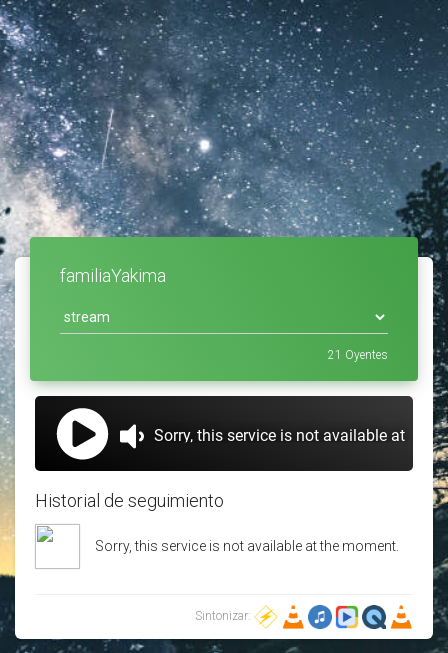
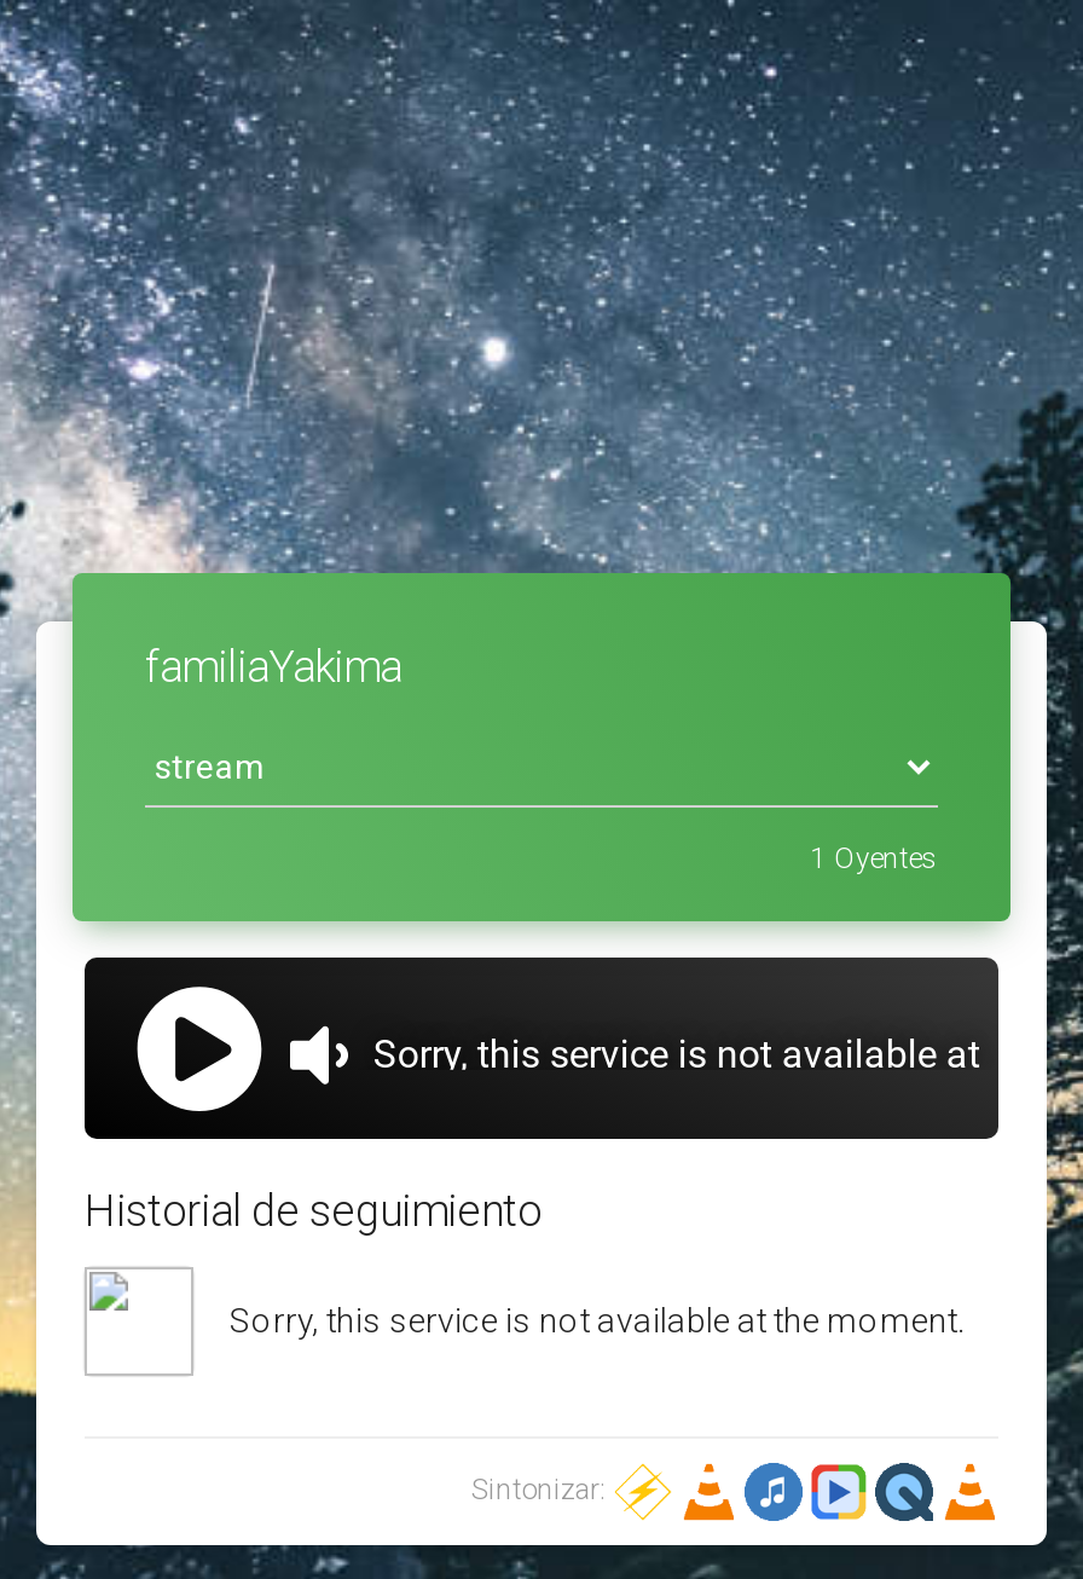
- 21 Oyentes
+ 1 Oyentes
